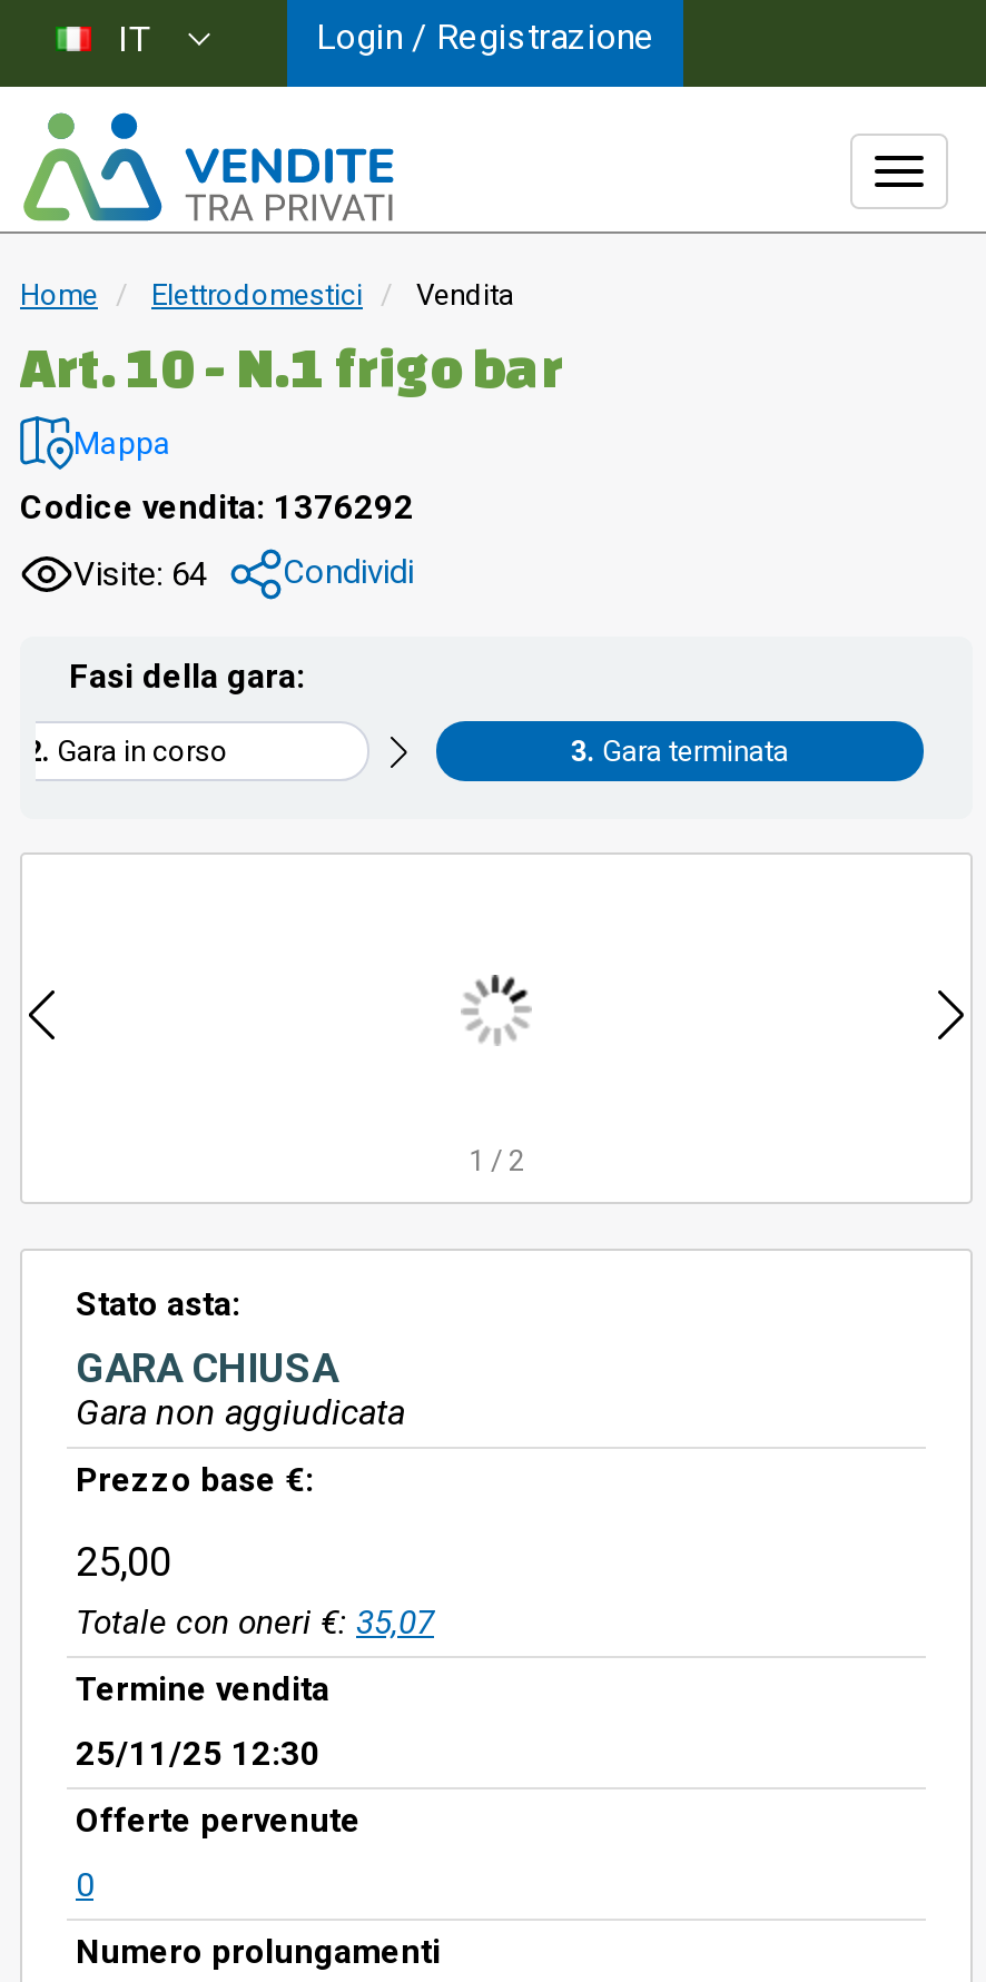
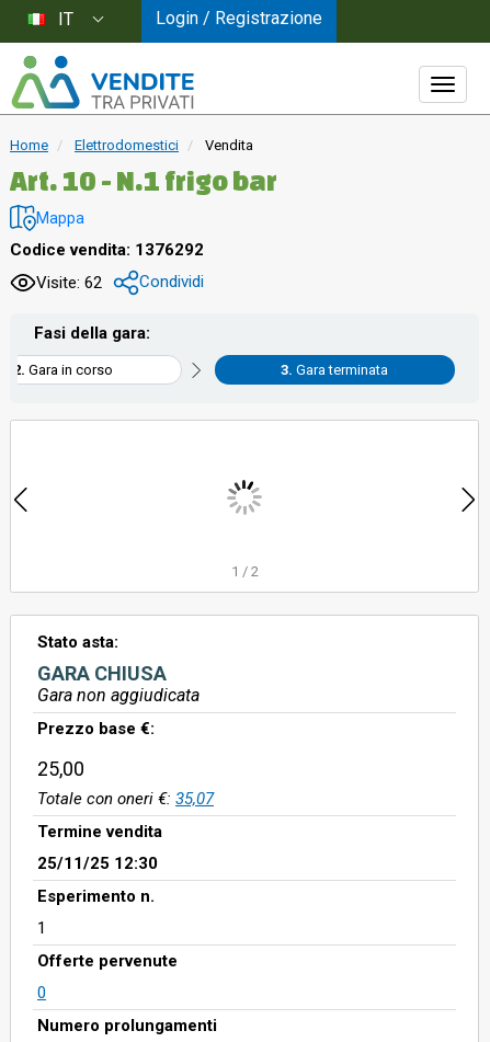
- Visite: 64 Condividi
+ Visite: 62 Condividi

+ Esperimento n.
+ 1
